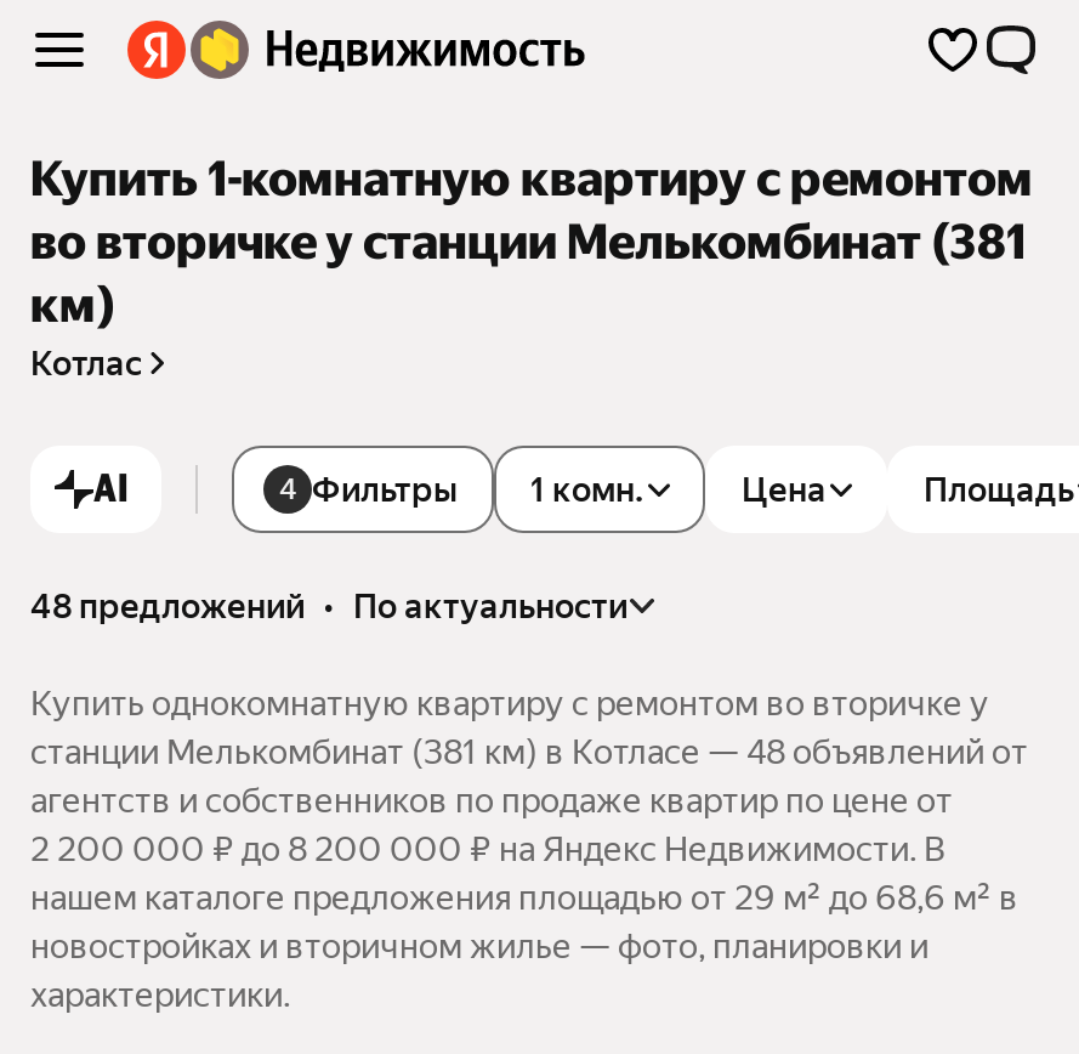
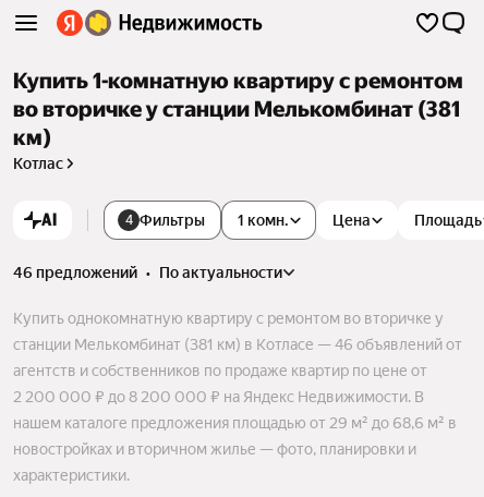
- 48 предложений • по актуальности
+ 46 предложений • по актуальности

- станции Мелькомбинат (381 км) в Котласе — 48 объявлений от
+ станции Мелькомбинат (381 км) в Котласе — 46 объявлений от
